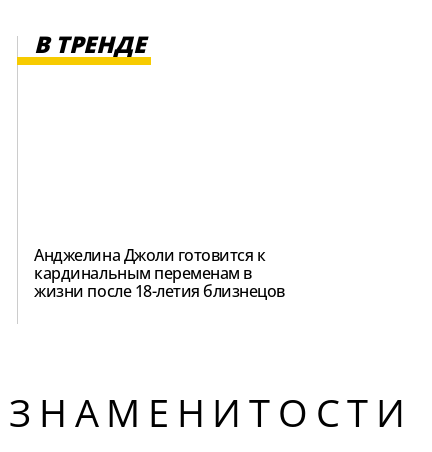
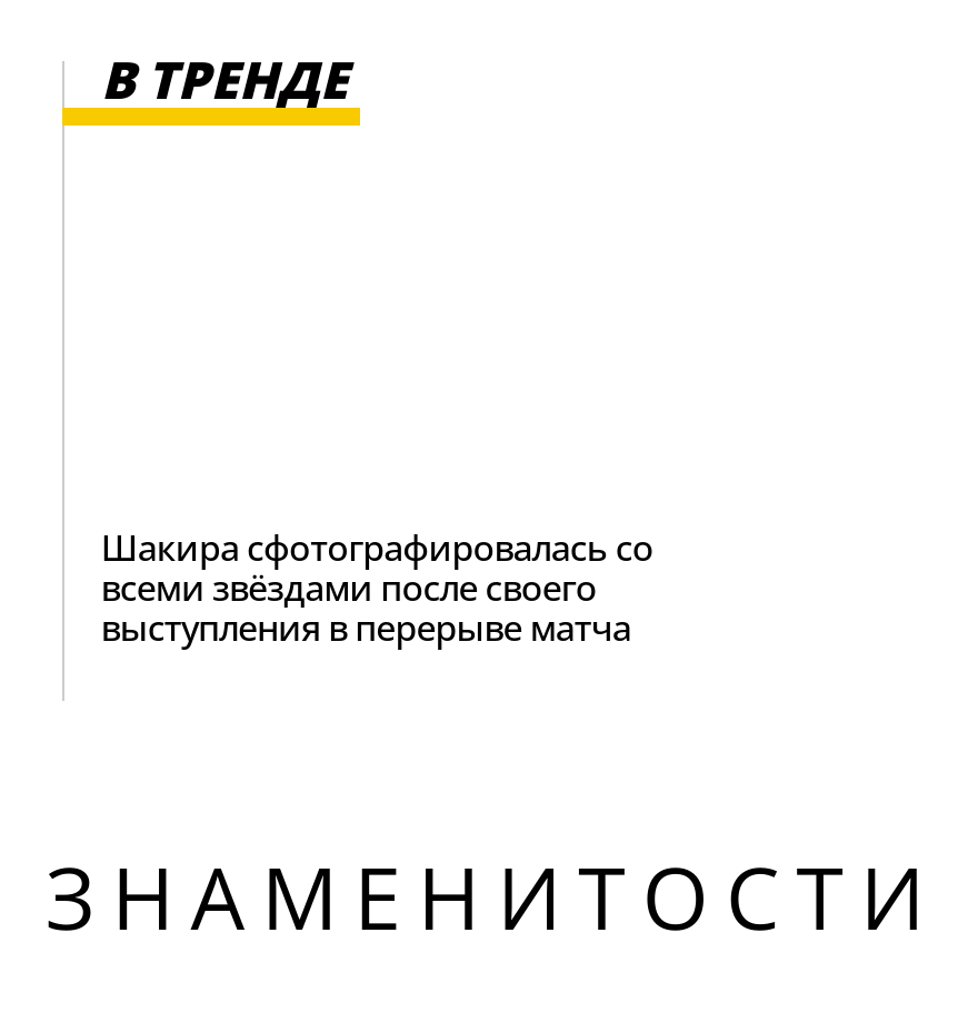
- Анджелина Джоли готовится к
- кардинальным переменам в
- жизни после 18-летия близнецов
+ Шакира сфотографировалась со
+ всеми звёздами после своего
+ выступления в перерыве матча
